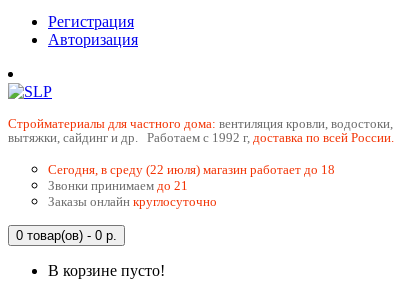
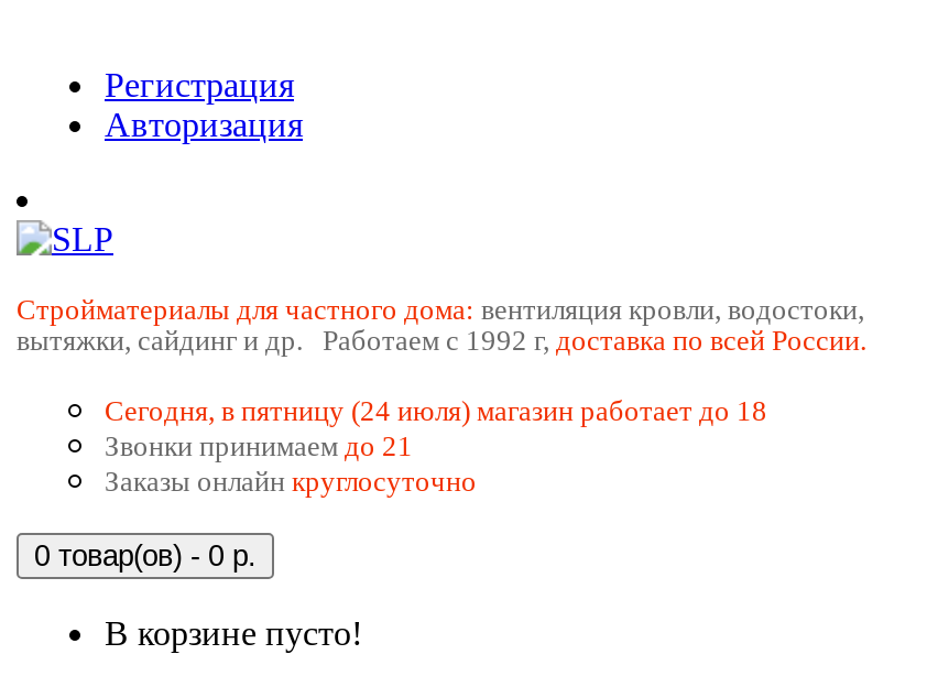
- Сегодня, в среду (22 июля) магазин работает до 18
+ Сегодня, в пятницу (24 июля) магазин работает до 18
